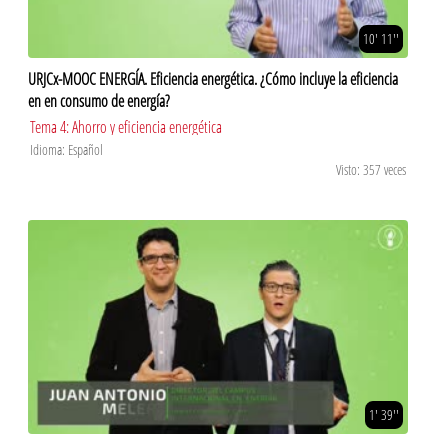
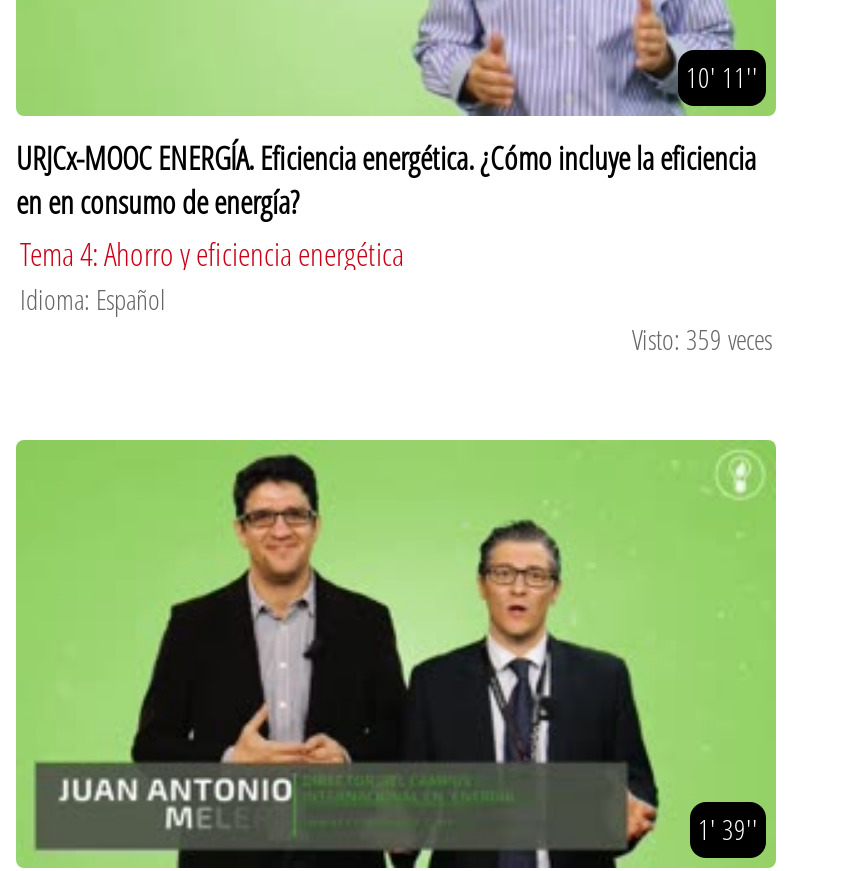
- Visto: 357 veces
+ Visto: 359 veces
